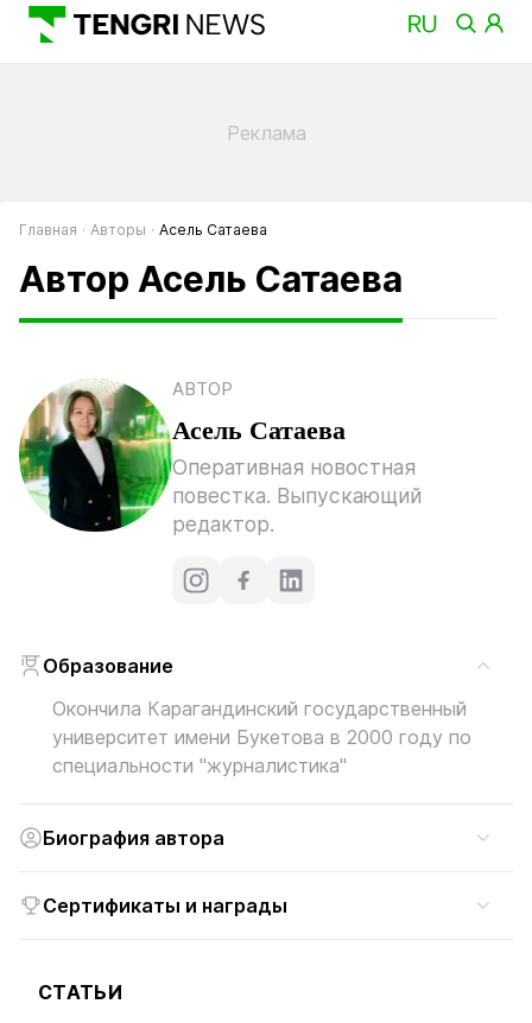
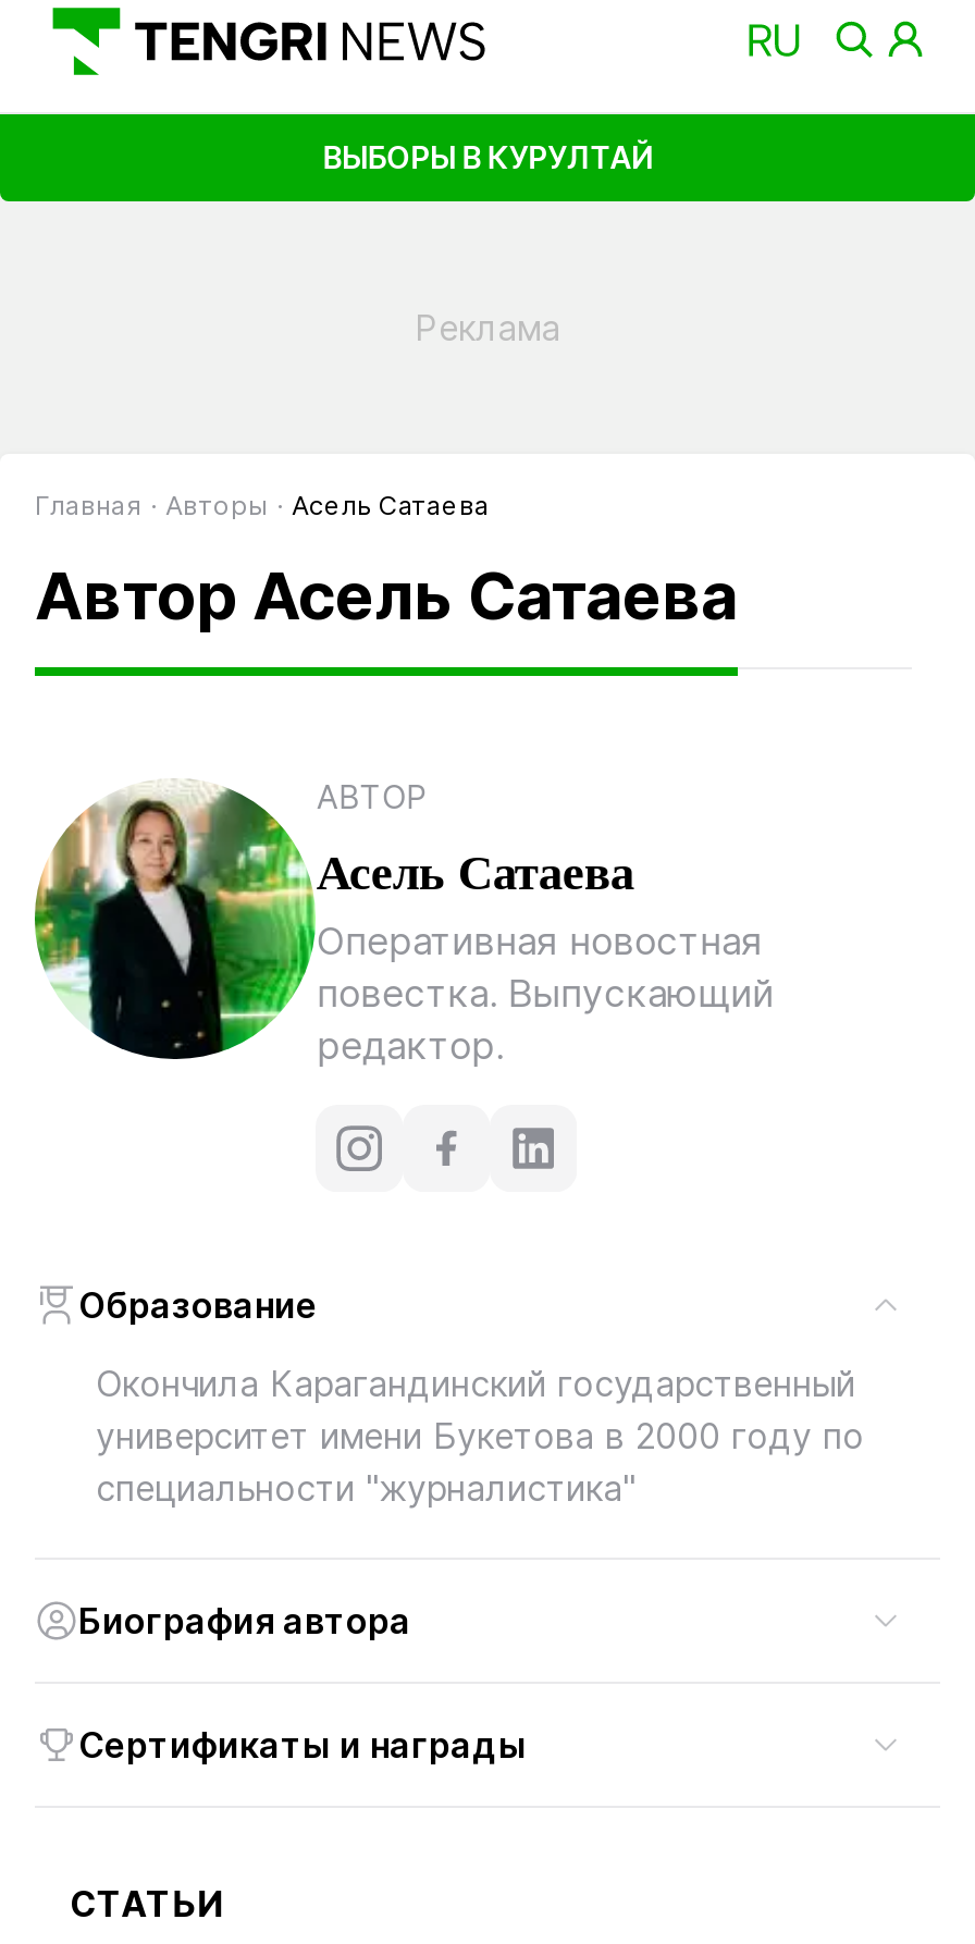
+ ВЫБОРЫ В КУРУЛТАЙ
